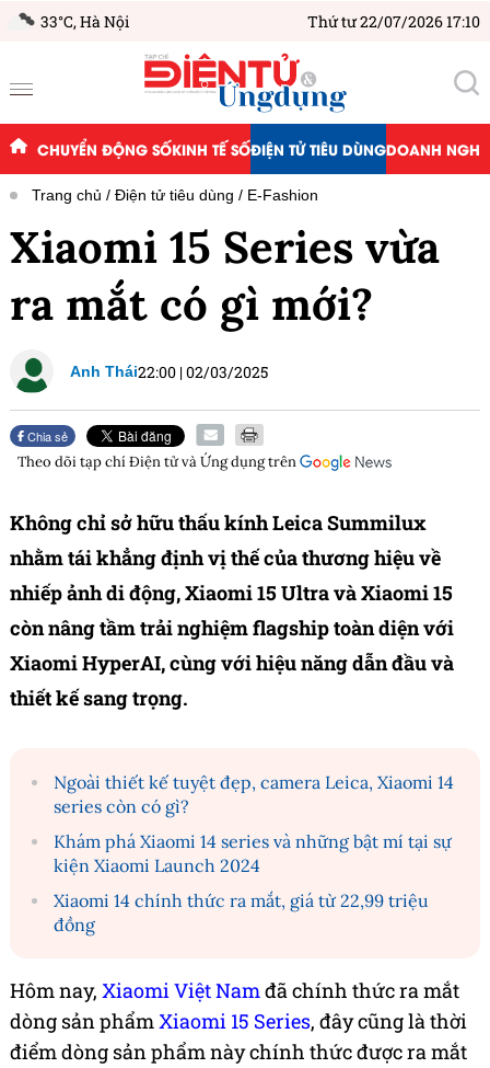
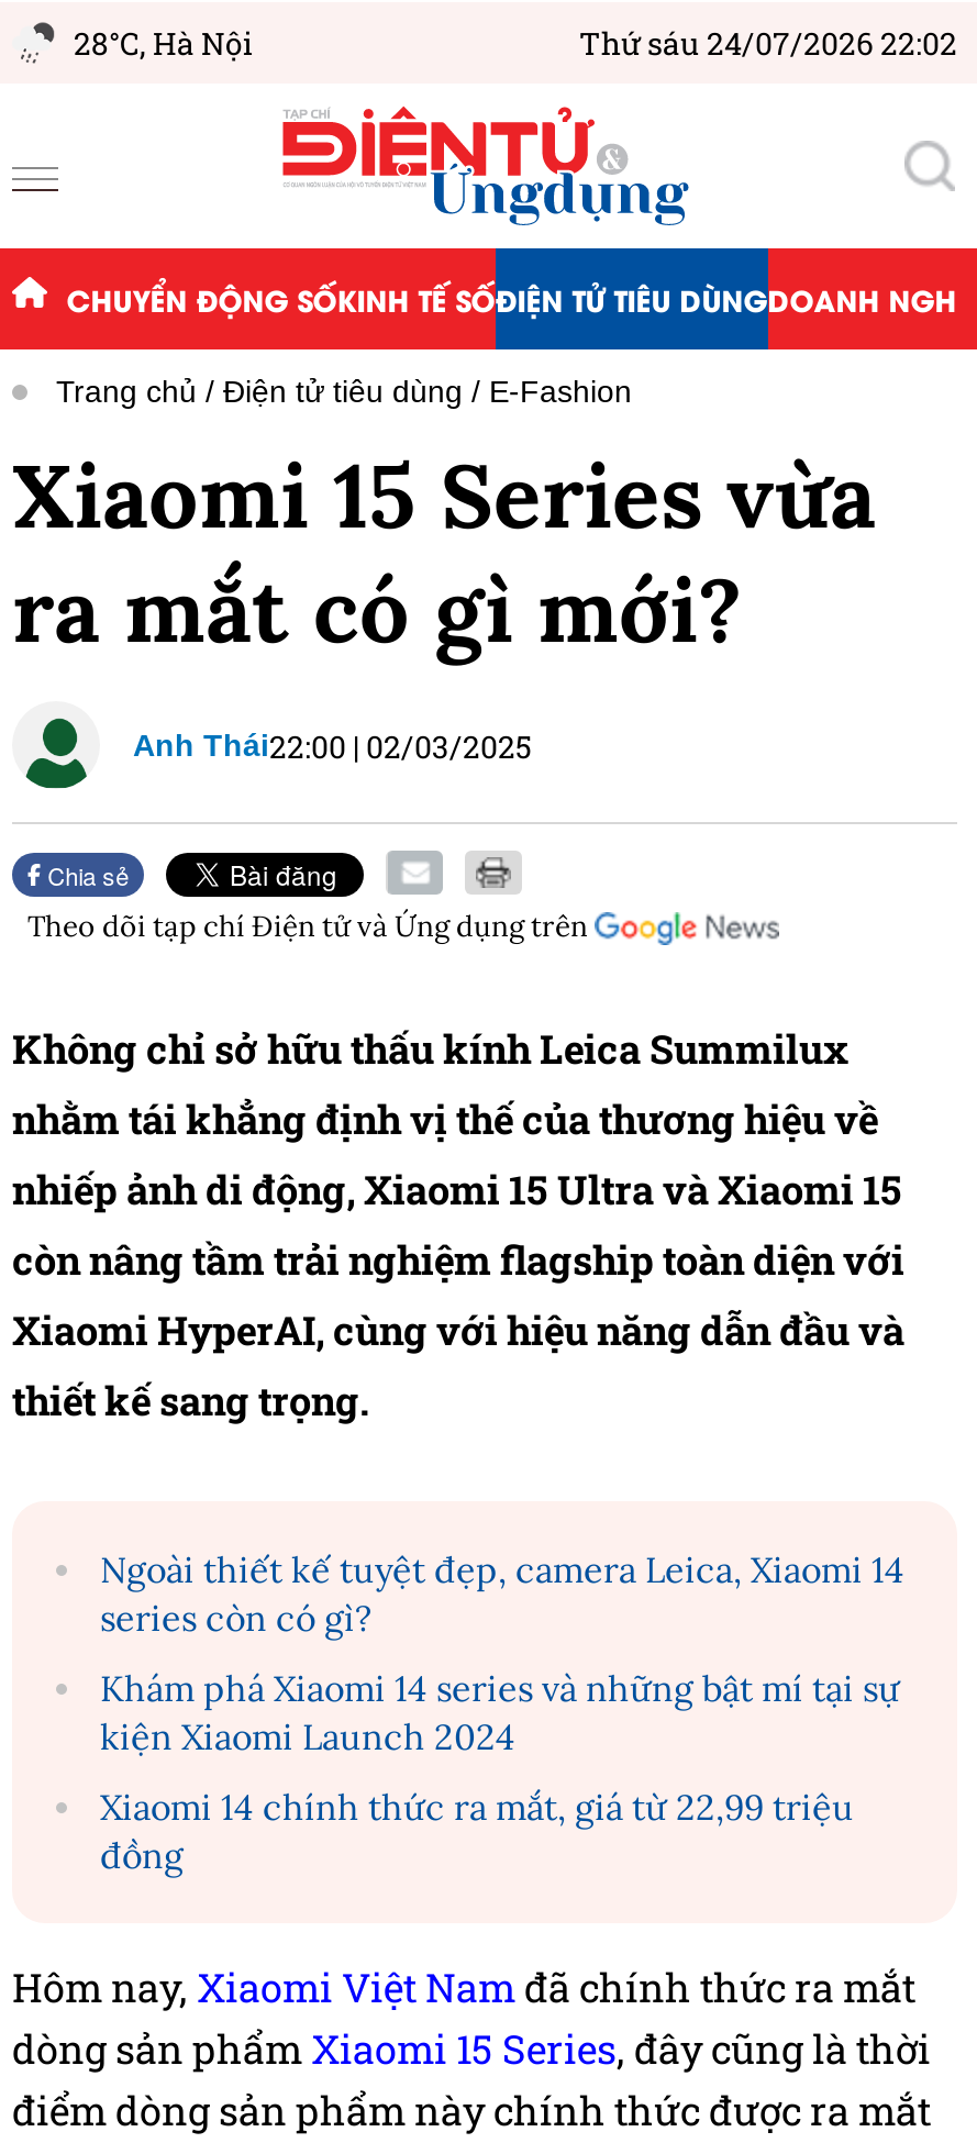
- 33°C, Hà Nội
+ 28°C, Hà Nội

- Thứ tư 22/07/2026 17:10
+ Thứ sáu 24/07/2026 22:02
